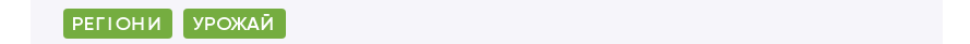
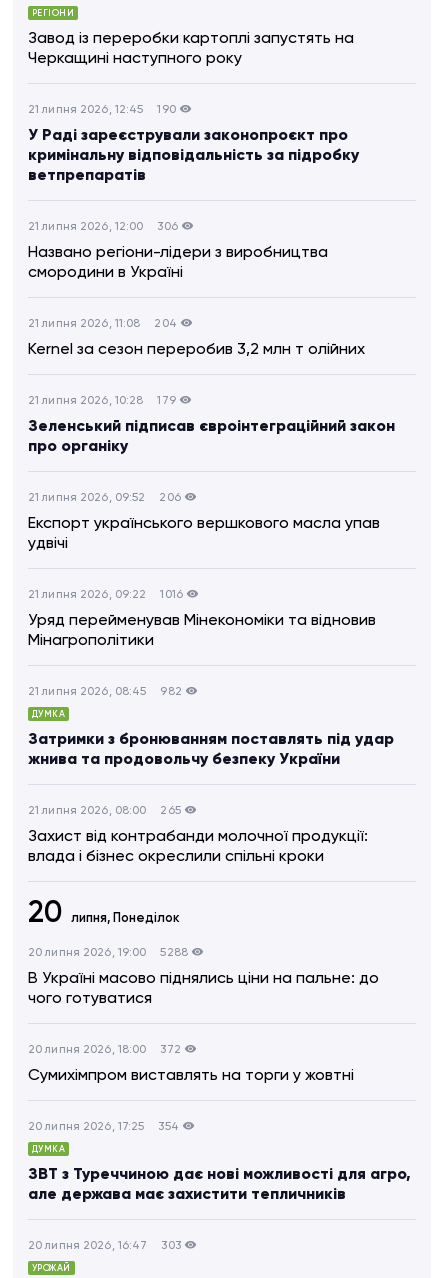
+ Завод із переробки картоплі запустять на
+ Черкащині наступного року
+ 21 липня 2026, 12:45
+ 190
+ У Раді зареєстрували законопроєкт про
+ кримінальну відповідальність за підробку
+ ветпрепаратів
+ 21 липня 2026, 12:00
+ 306
+ Названо регіони-лідери з виробництва
+ смородини в Україні
+ 21 липня 2026, 11:08
+ 204
+ Kernel за сезон переробив 3,2 млн т олійних
+ 21 липня 2026, 10:28
+ 179
+ Зеленський підписав євроінтеграційний закон
+ про органіку
+ 21 липня 2026, 09:52
+ 206
+ Експорт українського вершкового масла упав
+ удвічі
+ 21 липня 2026, 09:22
+ 1016
+ Уряд перейменував Мінекономіки та відновив
+ Мінагрополітики
+ 21 липня 2026, 08:45
+ 982
+ ДУМКА
+ Затримки з бронюванням поставлять під удар
+ жнива та продовольчу безпеку України
+ 21 липня 2026, 08:00
+ 265
+ Захист від контрабанди молочної продукції:
+ влада і бізнес окреслили спільні кроки
+ 20 липня,Понеділок
+ 20 липня 2026, 19:00
+ 5288
+ В Україні масово піднялись ціни на пальне: до
+ чого готуватися
+ 20 липня 2026, 18:00
+ 372
+ Сумихімпром виставлять на торги у жовтні
+ 20 липня 2026, 17:25
+ 354
+ ДУМКА
+ ЗВТ з Туреччиною дає нові можливості для агро,
+ але держава має захистити тепличників
+ 20 липня 2026, 16:47
+ 303
